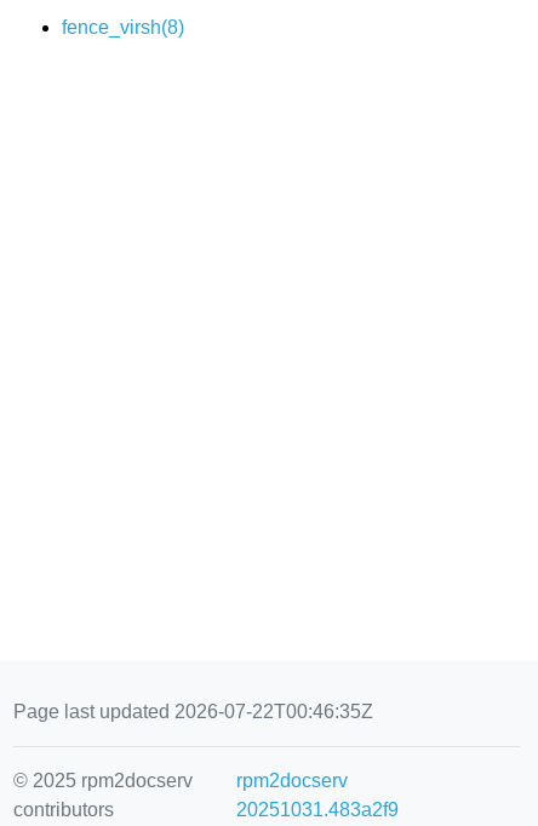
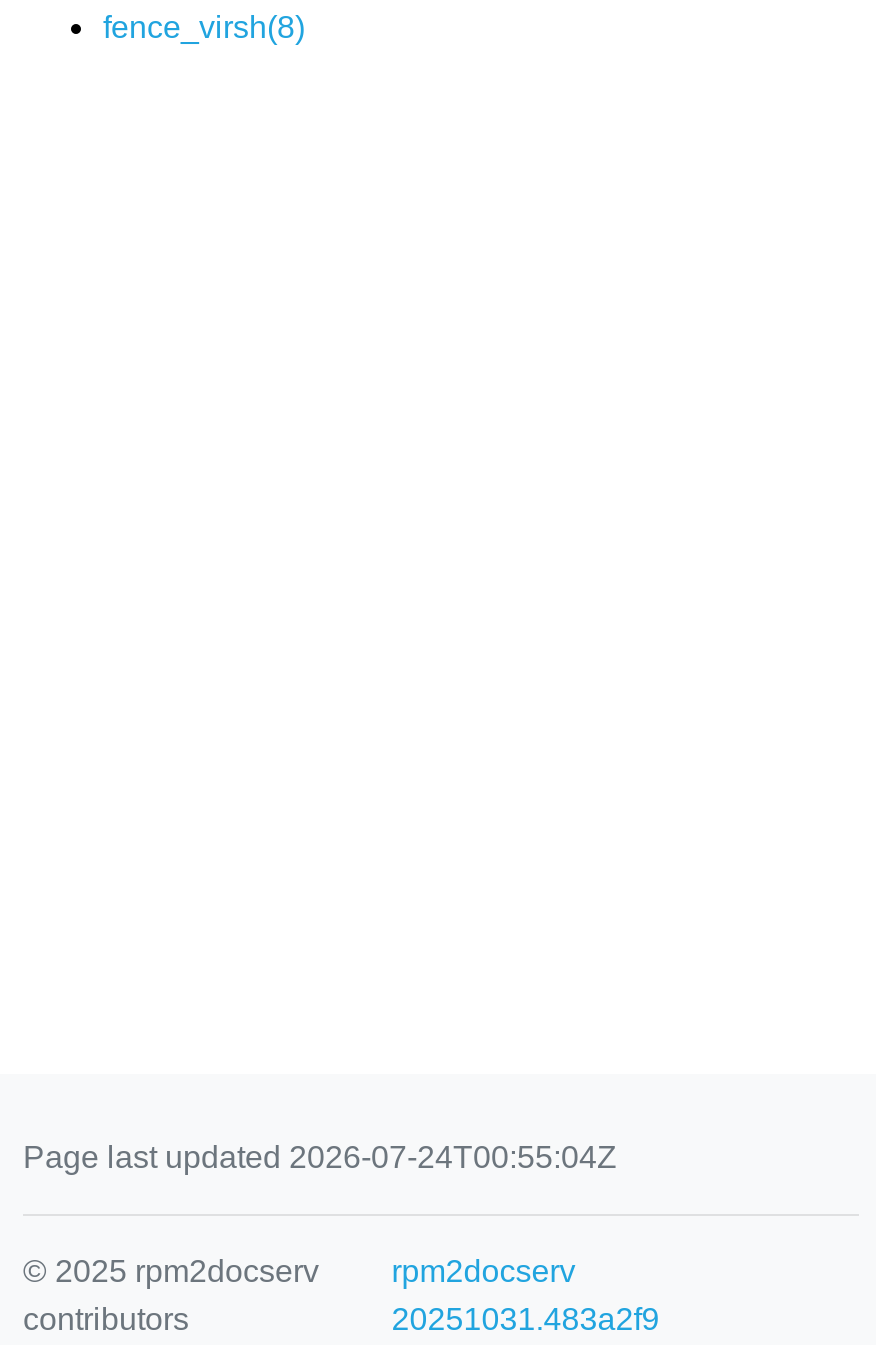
- Page last updated 2026-07-22T00:46:35Z
+ Page last updated 2026-07-24T00:55:04Z
